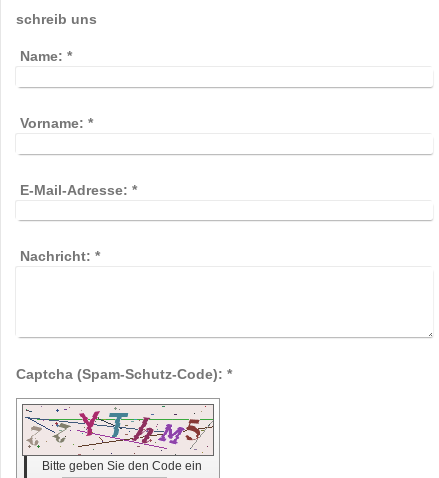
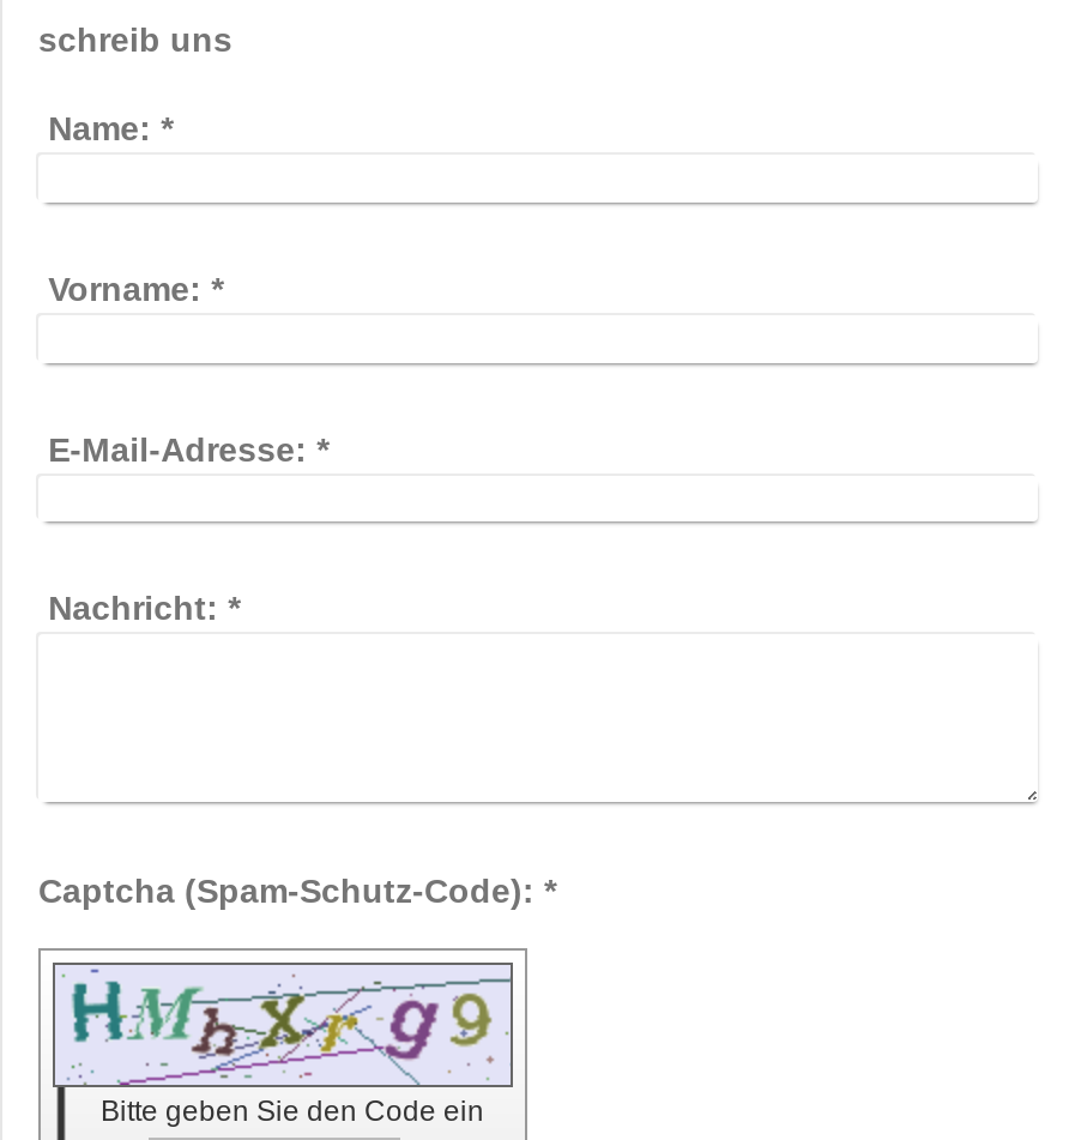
- [image]
+ [image]
